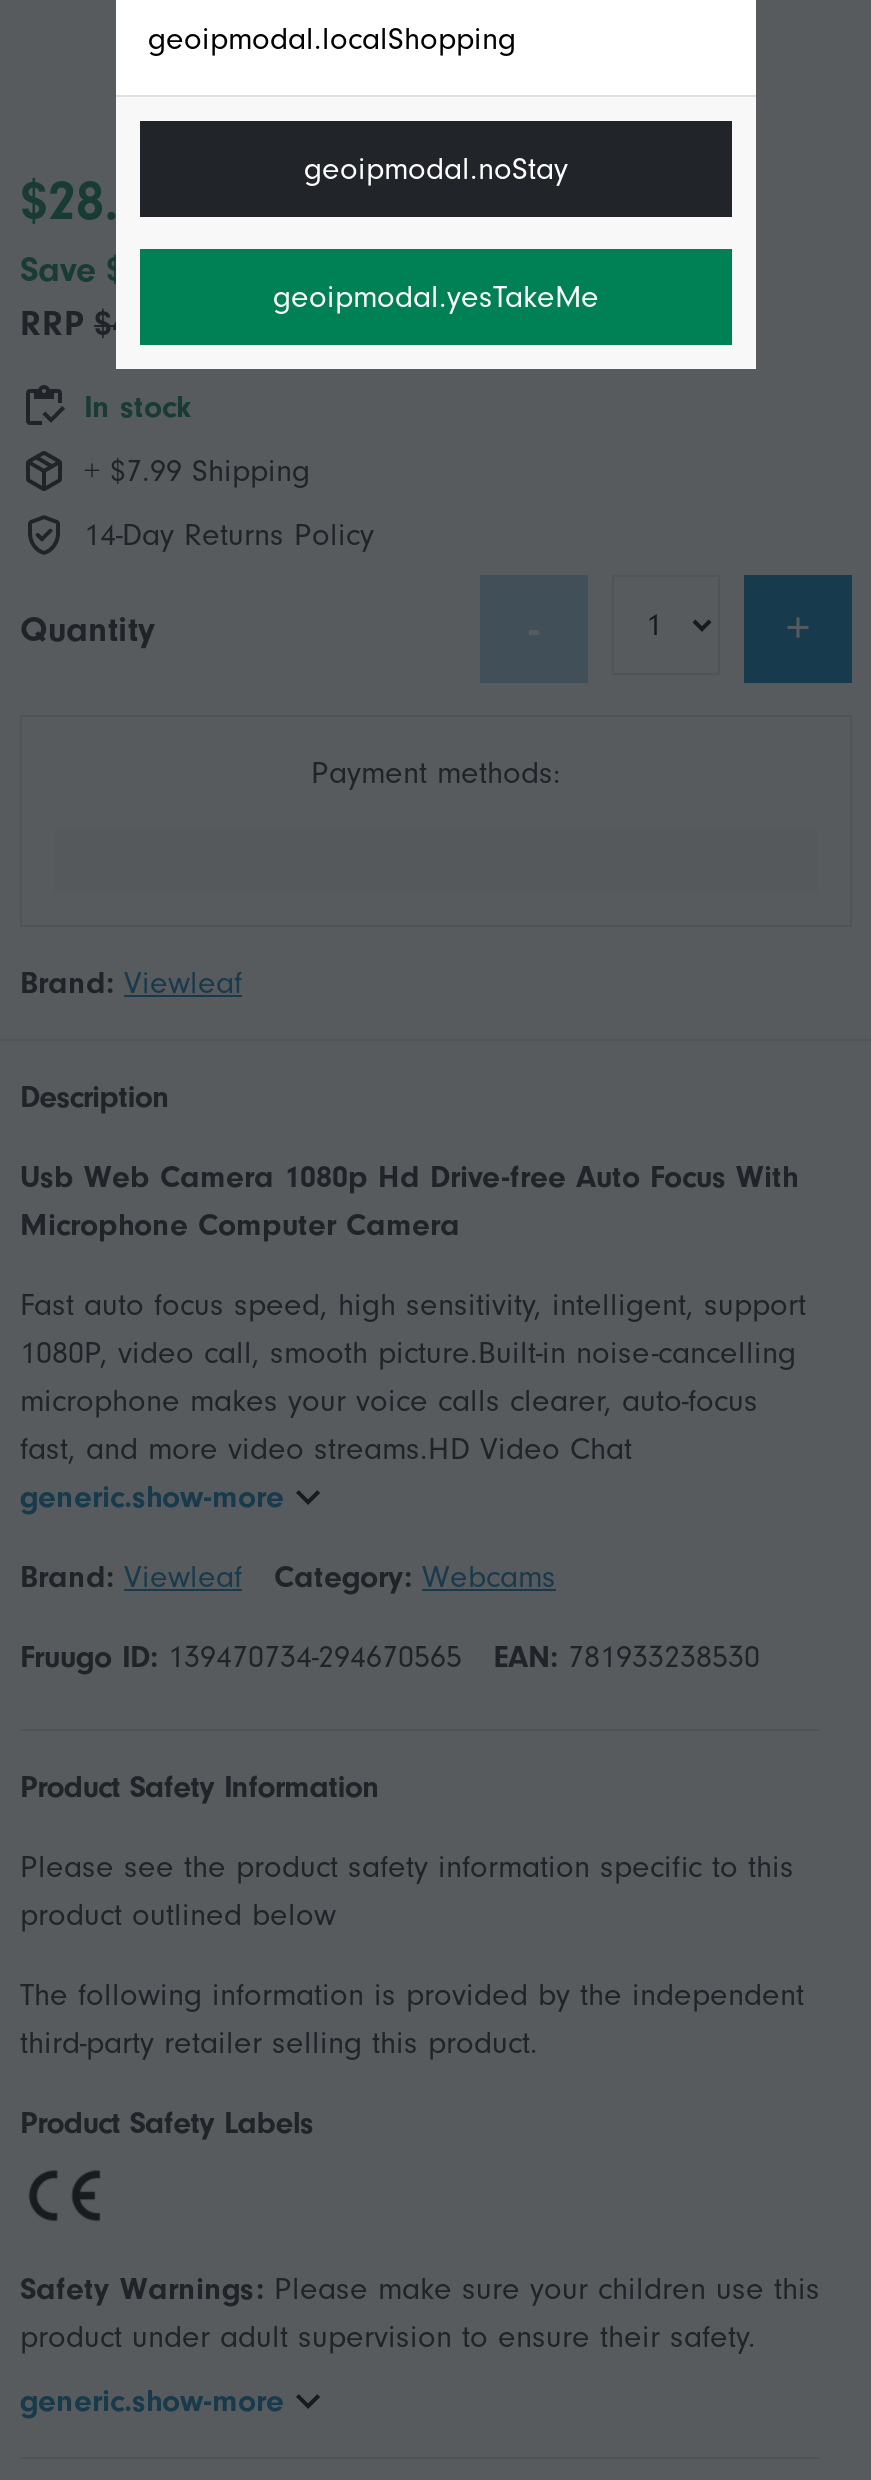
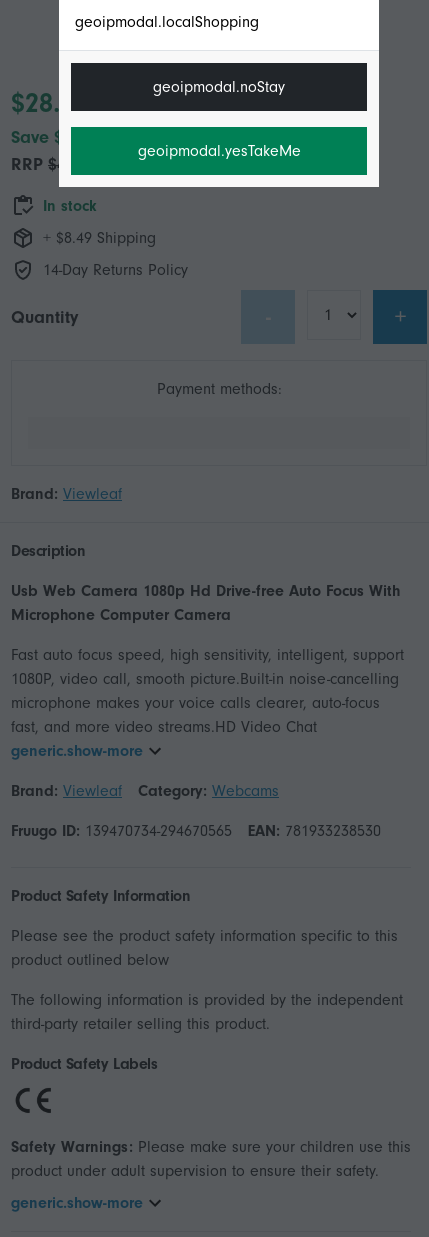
- + $7.99 Shipping
+ + $8.49 Shipping
